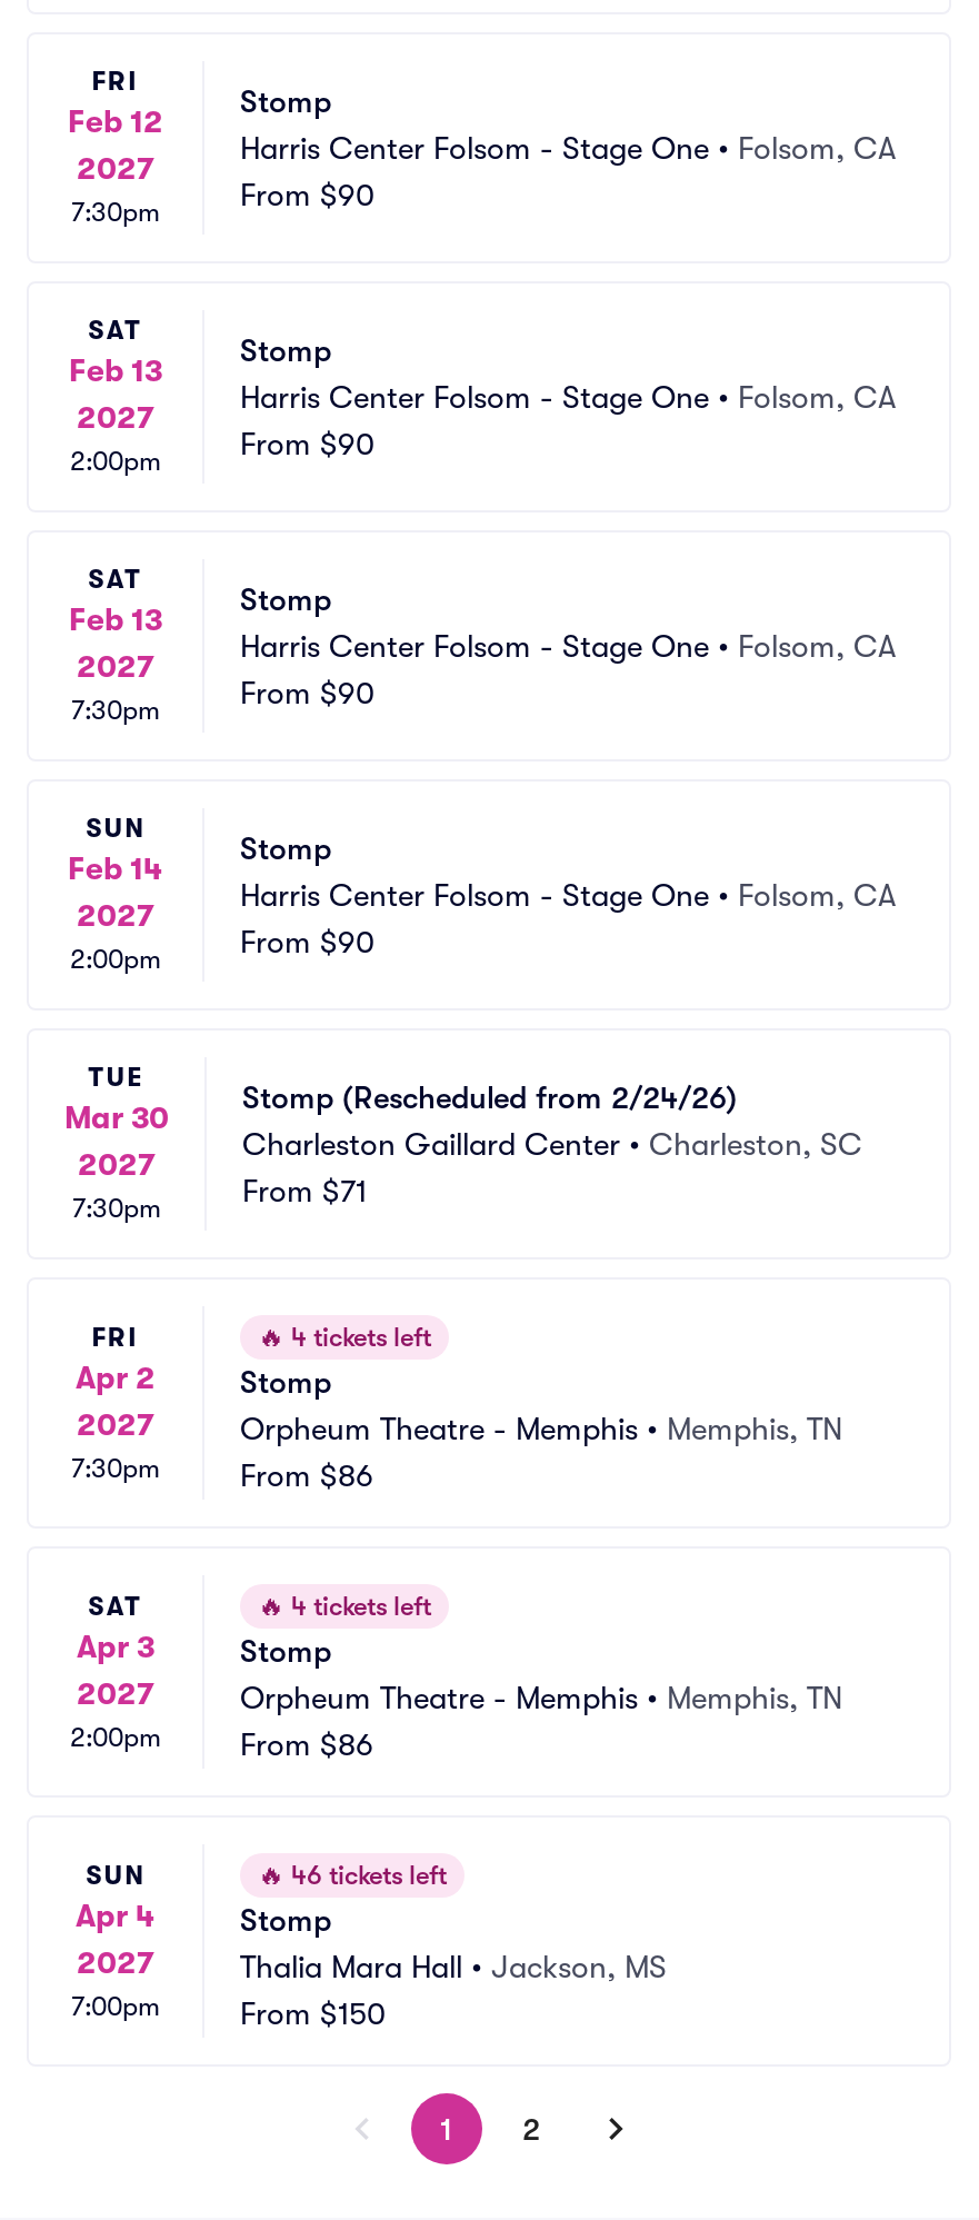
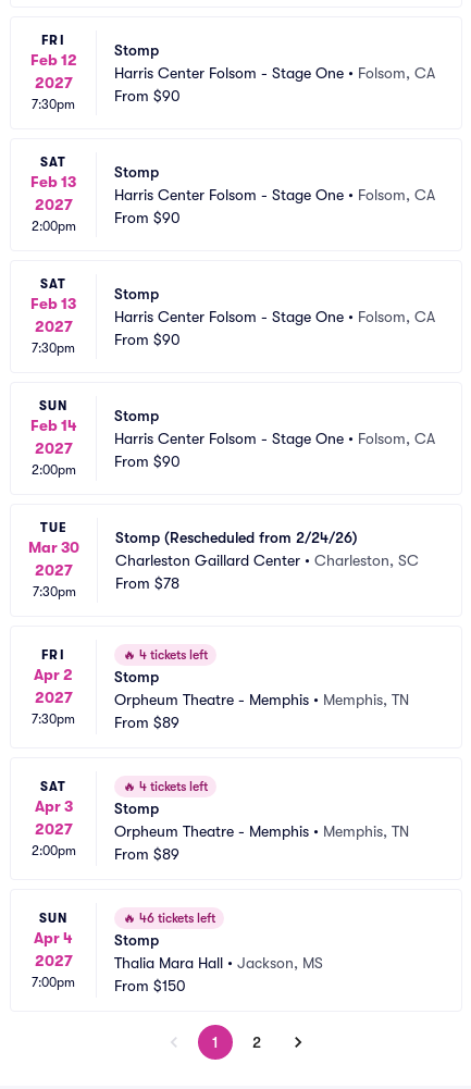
- From $71
+ From $78

- From $86
+ From $89

- From $86
+ From $89
